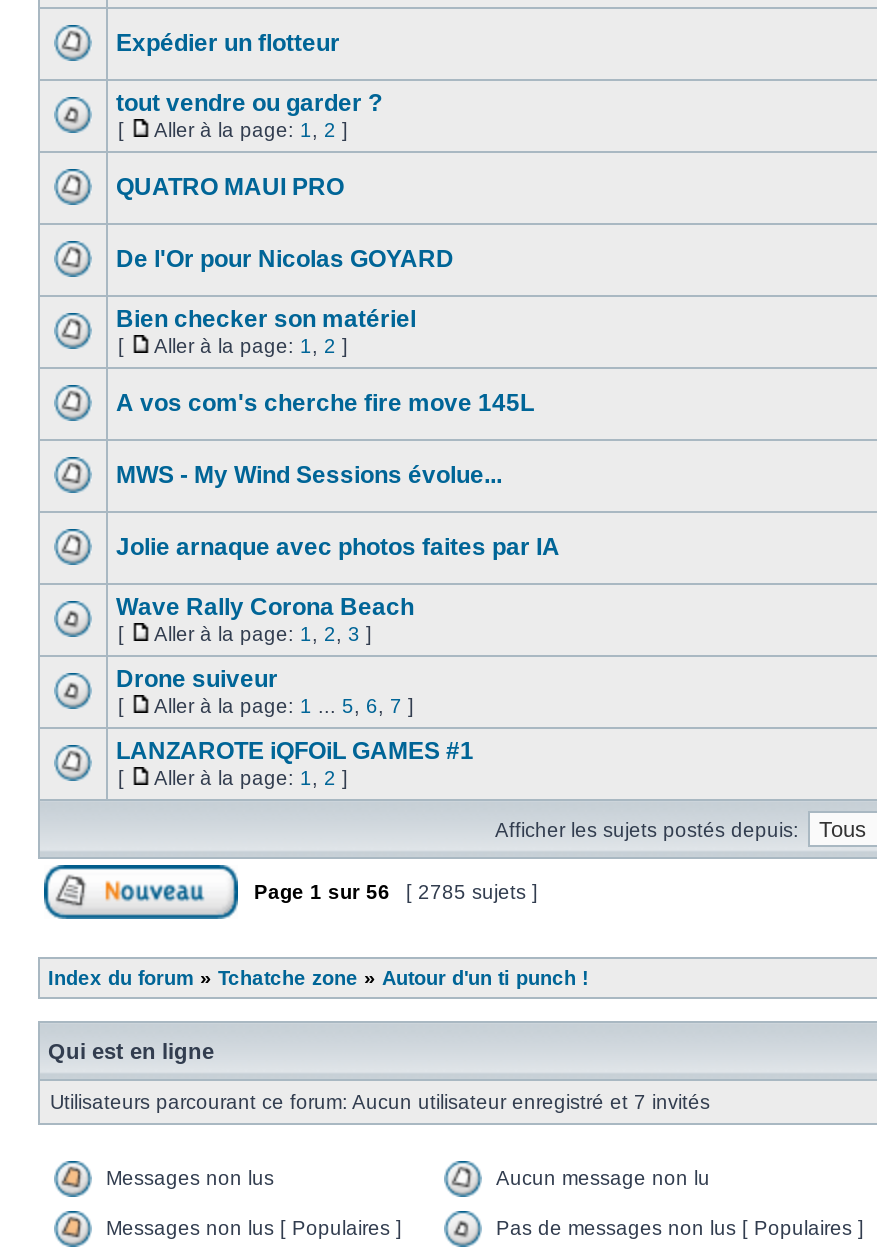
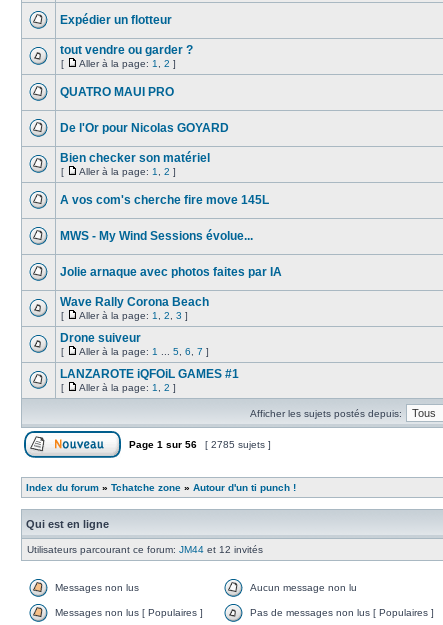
- Utilisateurs parcourant ce forum: Aucun utilisateur enregistré et 7 invités
+ Utilisateurs parcourant ce forum: JM44 et 12 invités
